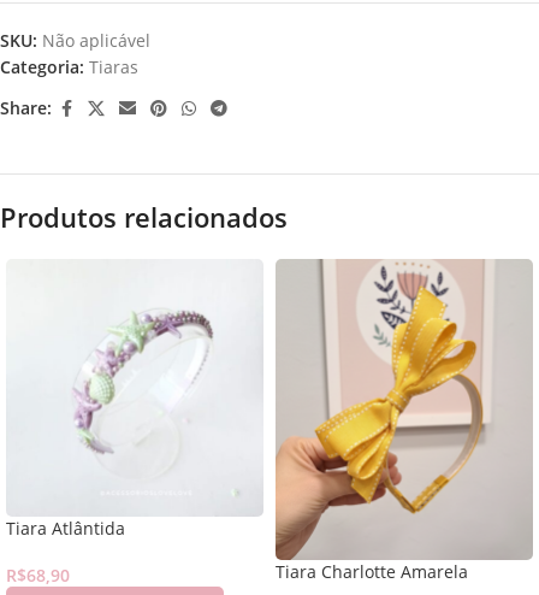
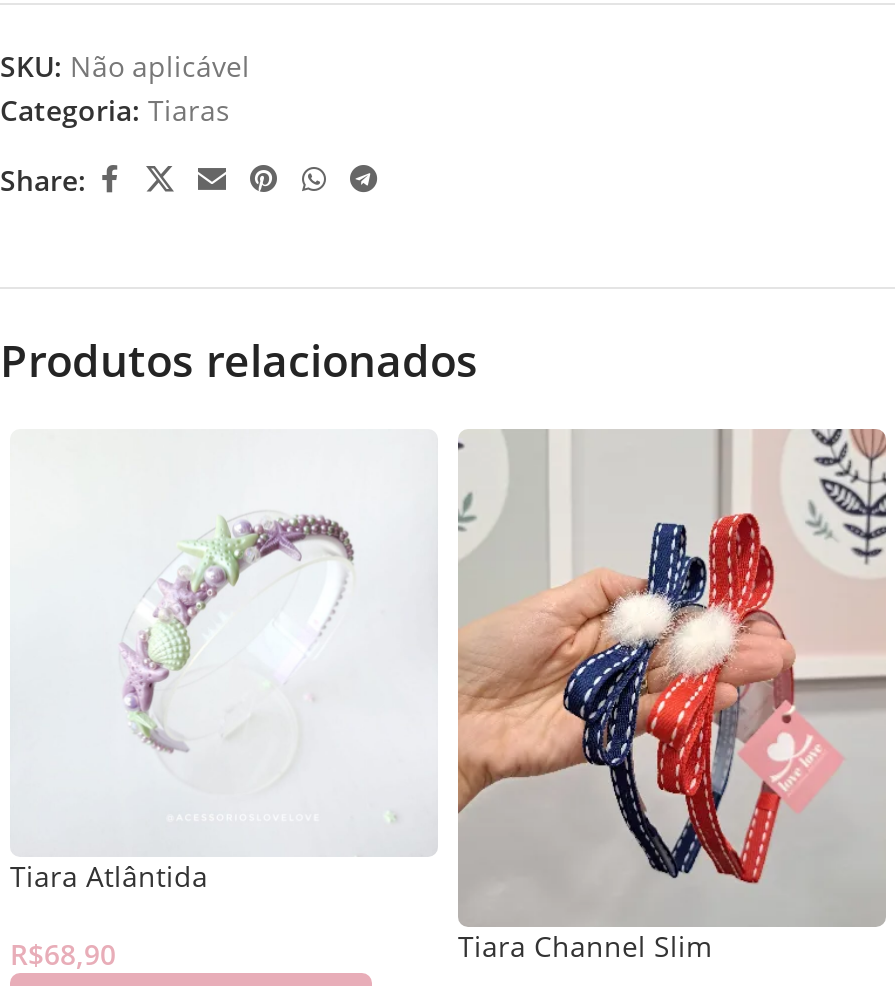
- [image]
- Tiara Charlotte Amarela
+ [image]
+ Tiara Channel Slim
